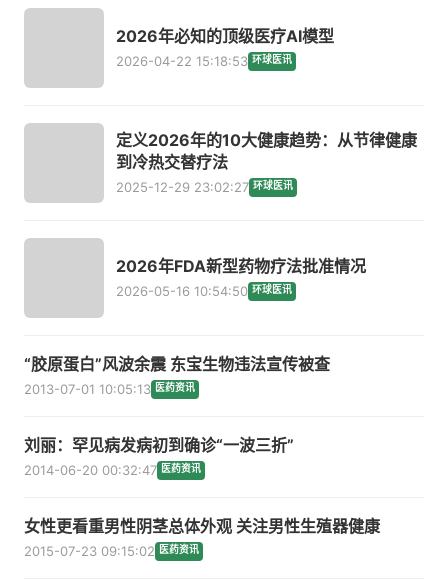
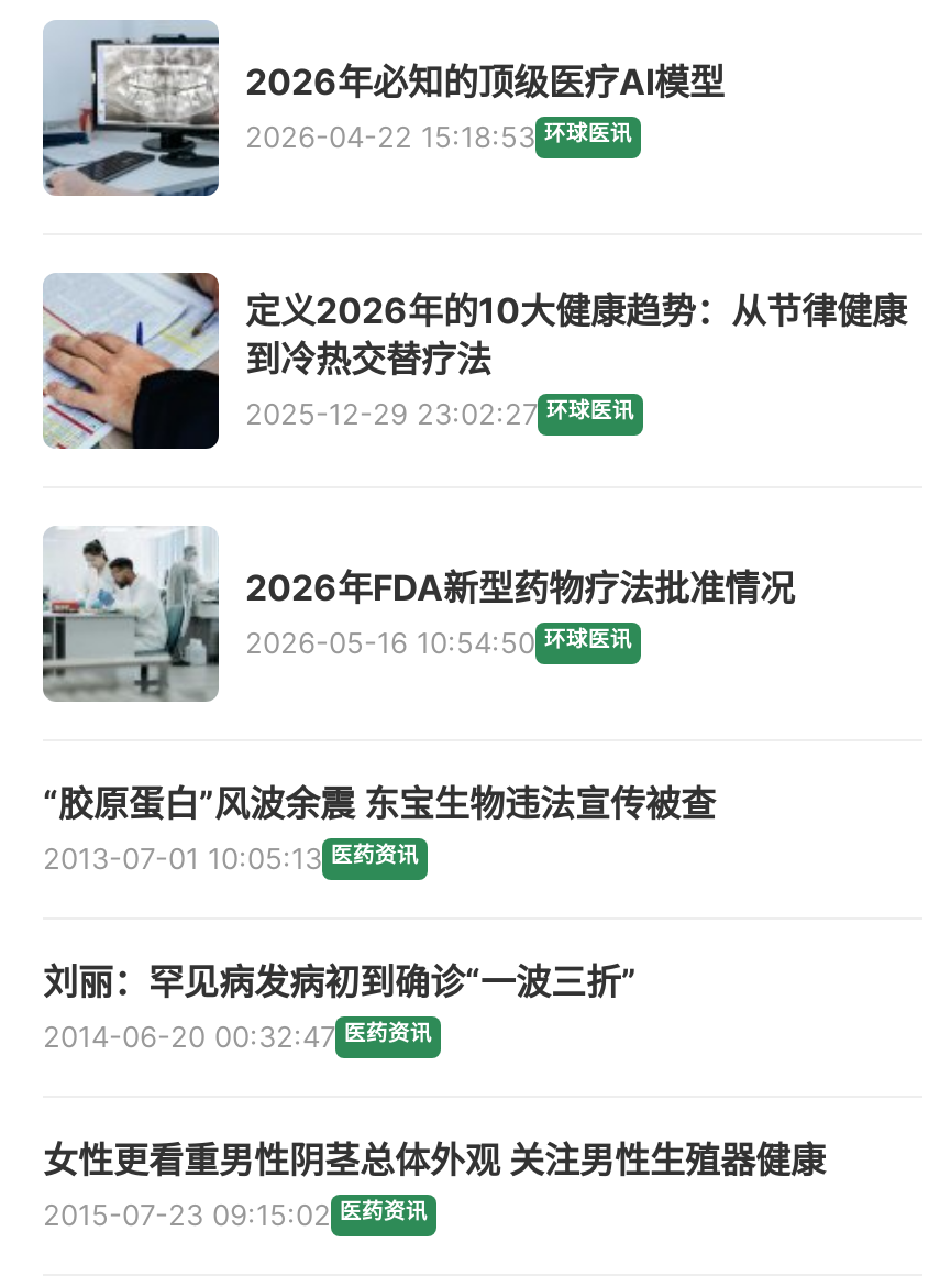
+ [image]

+ [image]

+ [image]
